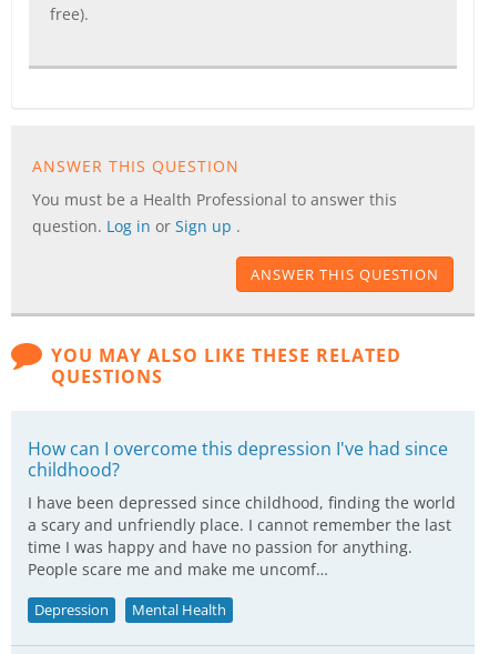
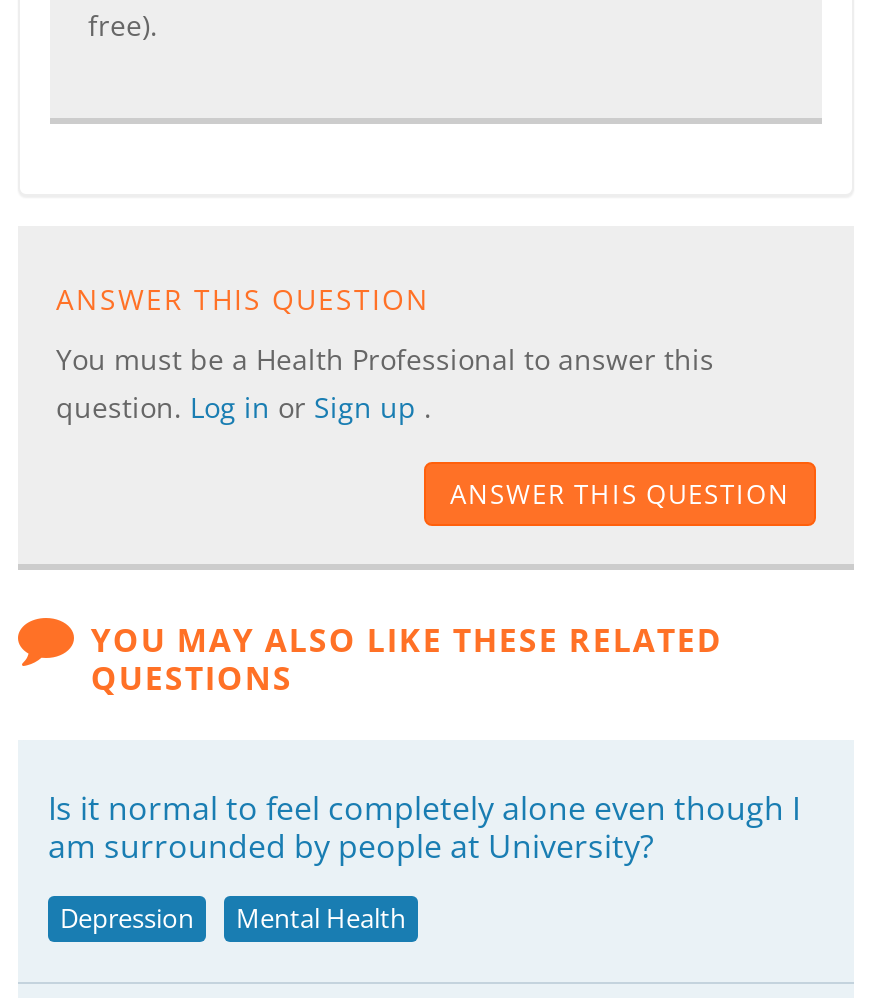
- How can I overcome this depression I've had since
- childhood?
- I have been depressed since childhood, finding the world
- a scary and unfriendly place. I cannot remember the last
- time I was happy and have no passion for anything.
- People scare me and make me uncomf…
+ Is it normal to feel completely alone even though I
+ am surrounded by people at University?
